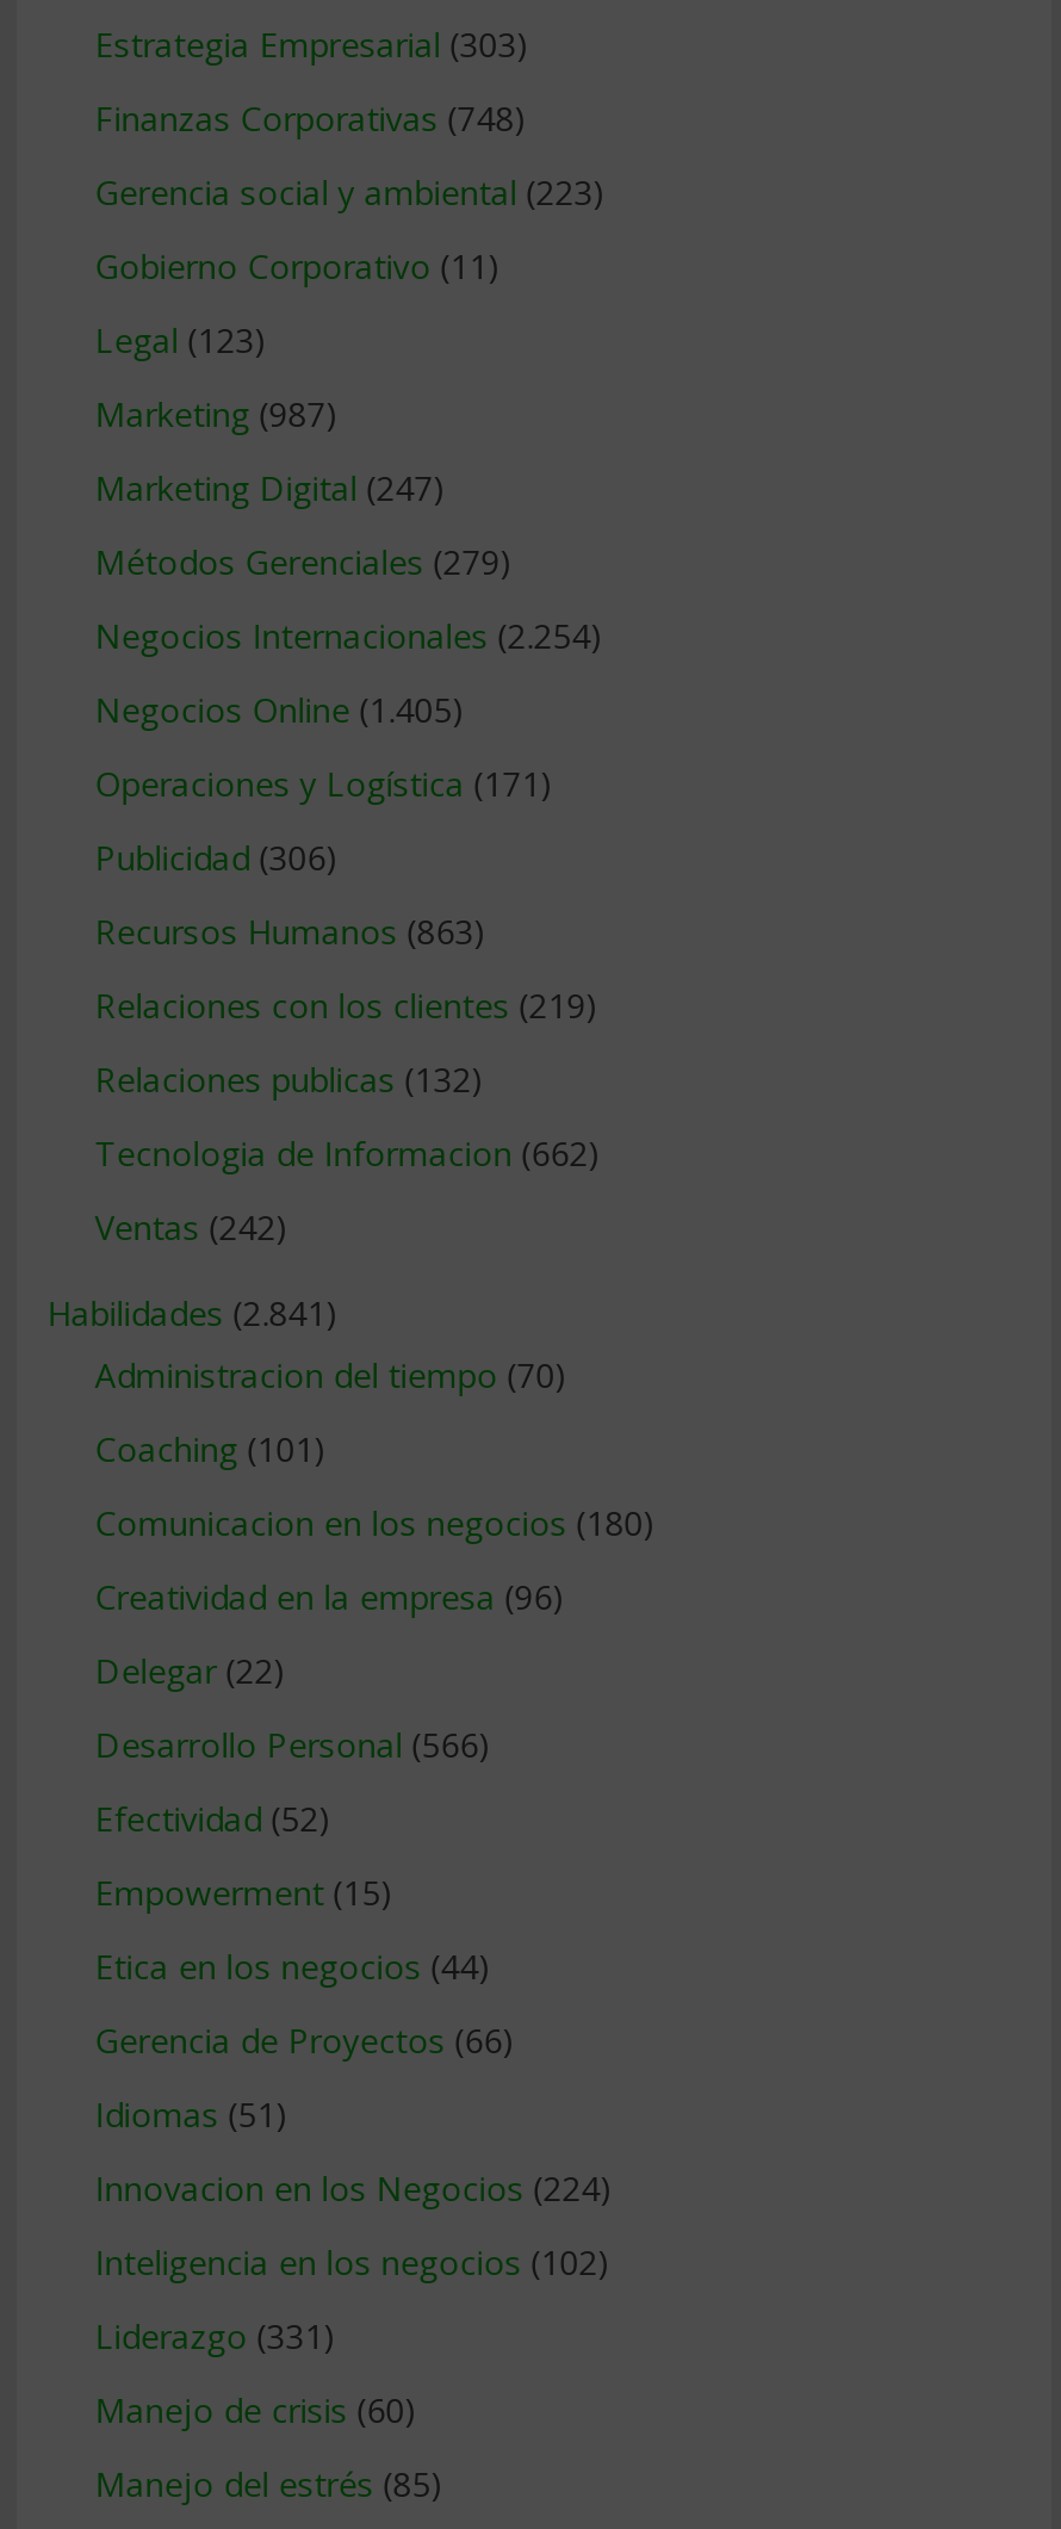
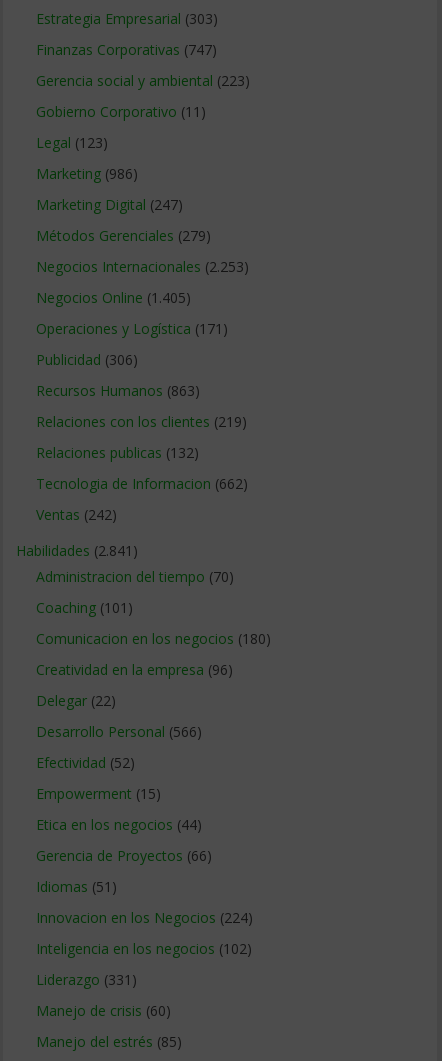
- Finanzas Corporativas (748)
+ Finanzas Corporativas (747)

- Marketing (987)
+ Marketing (986)

- Negocios Internacionales (2.254)
+ Negocios Internacionales (2.253)
